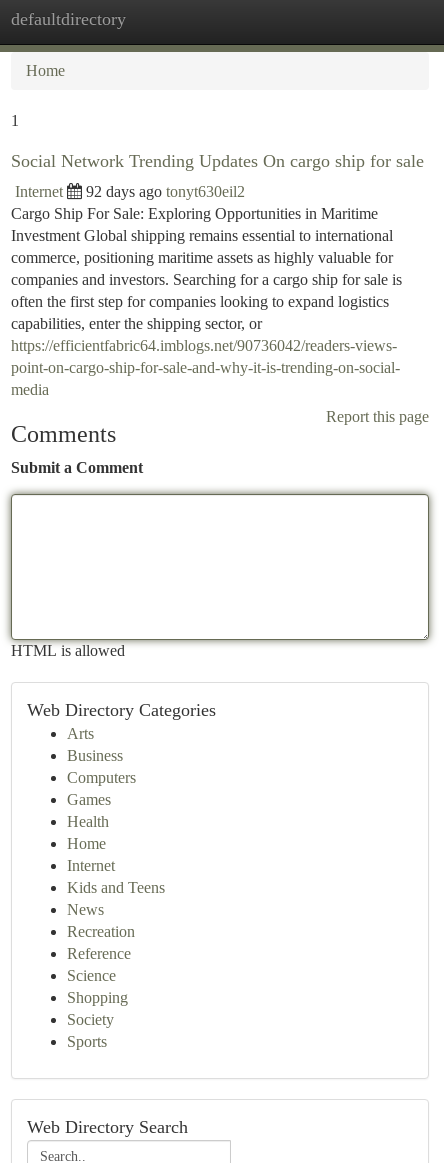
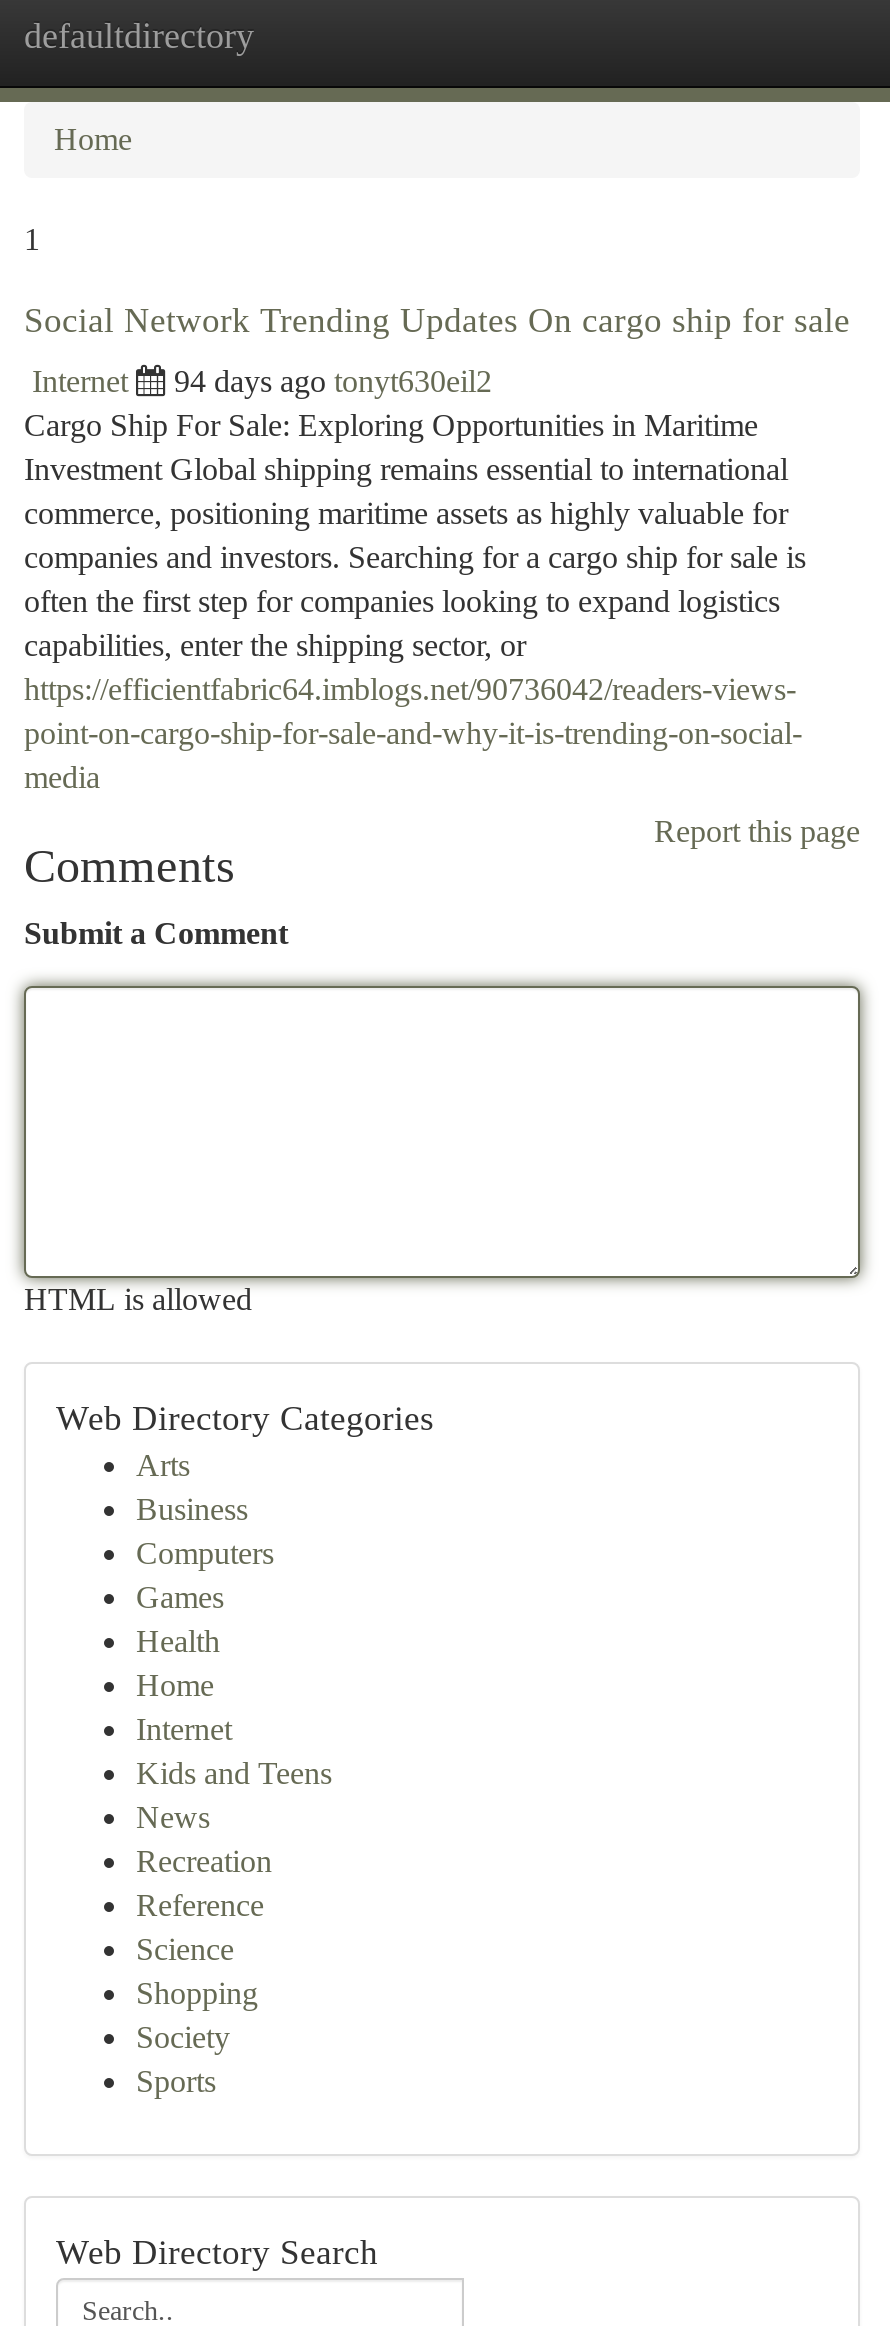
- 92 days ago tonyt630eil2
+ 94 days ago tonyt630eil2
